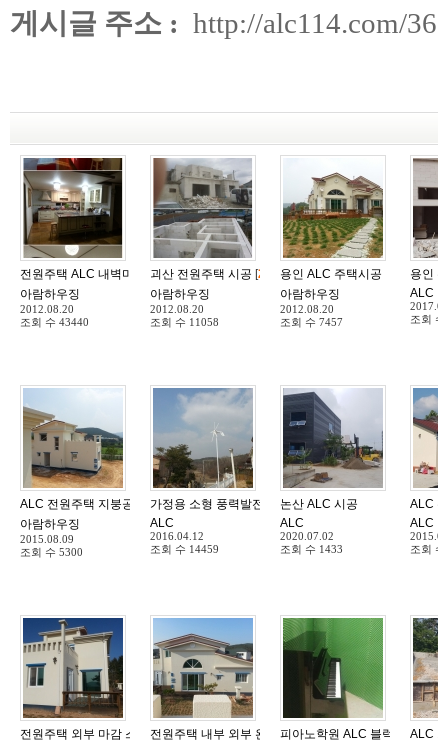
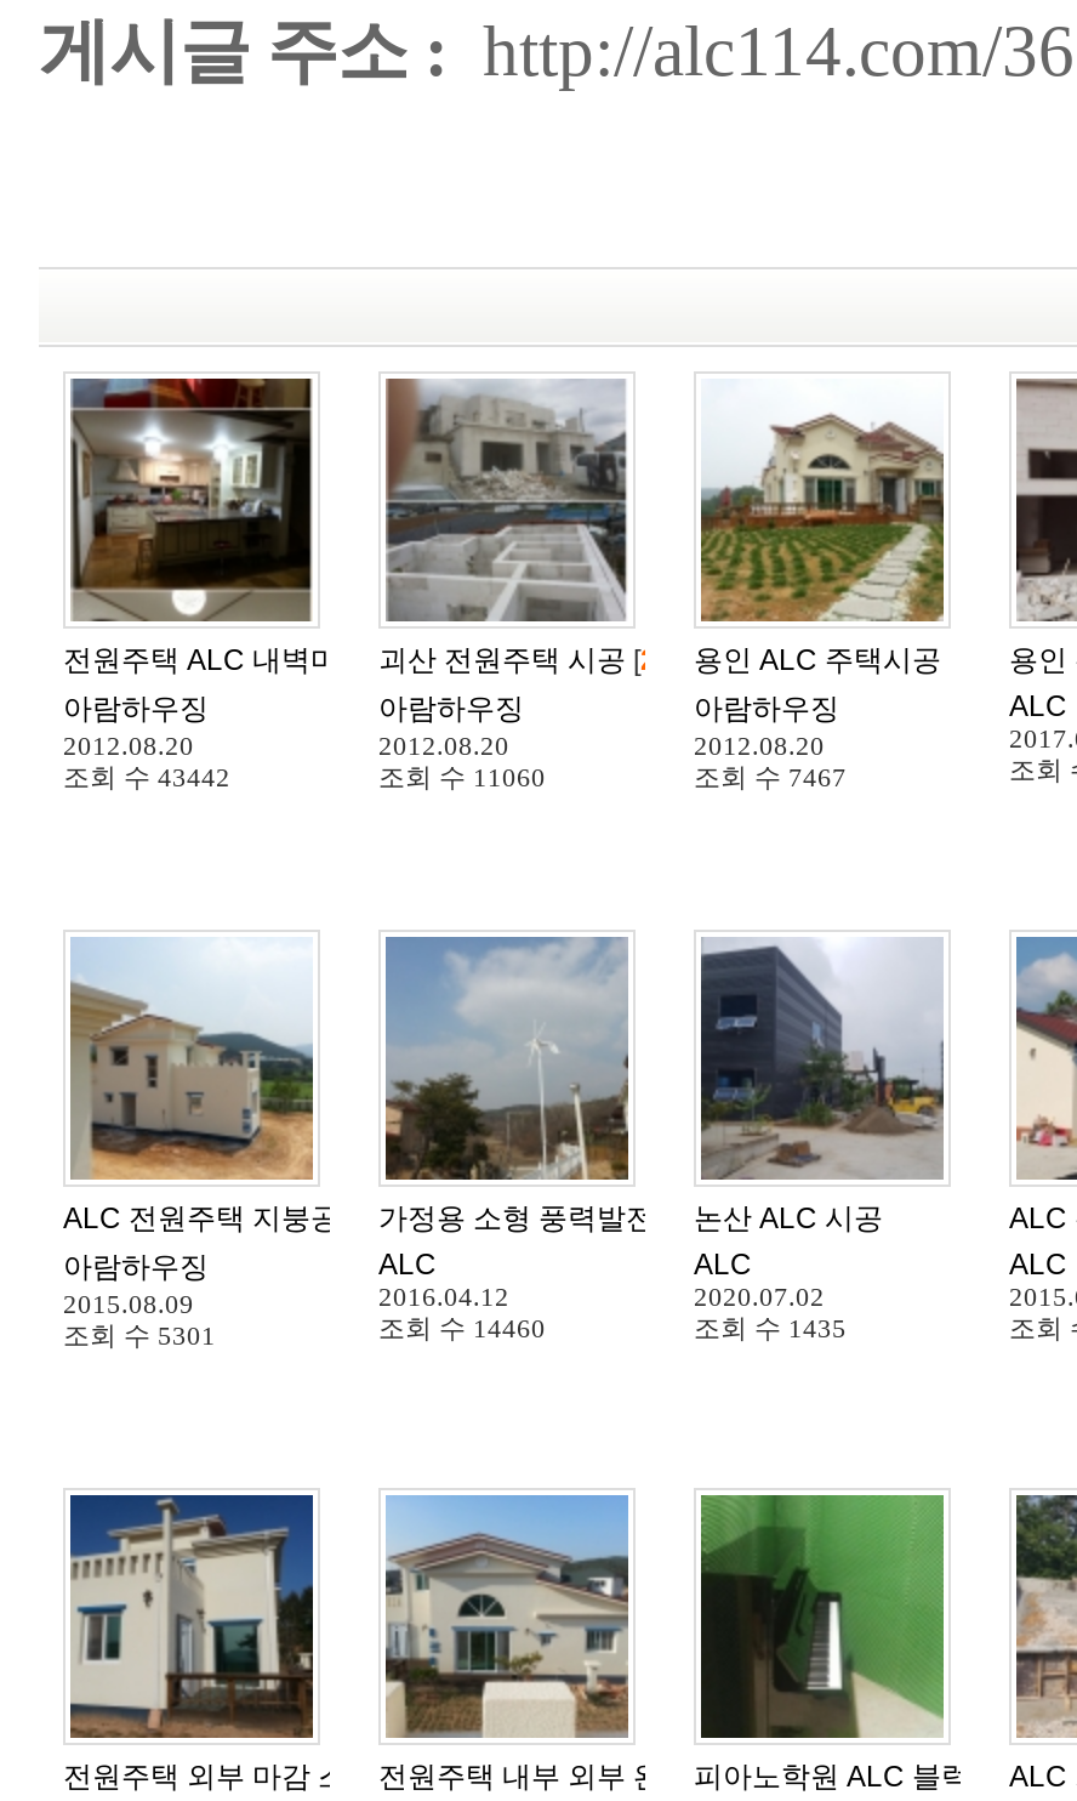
- 조회 수 43440
+ 조회 수 43442

- 조회 수 11058
+ 조회 수 11060

- 조회 수 7457
+ 조회 수 7467

- 조회 수 5300
+ 조회 수 5301

- 조회 수 14459
+ 조회 수 14460

- 조회 수 1433
+ 조회 수 1435
